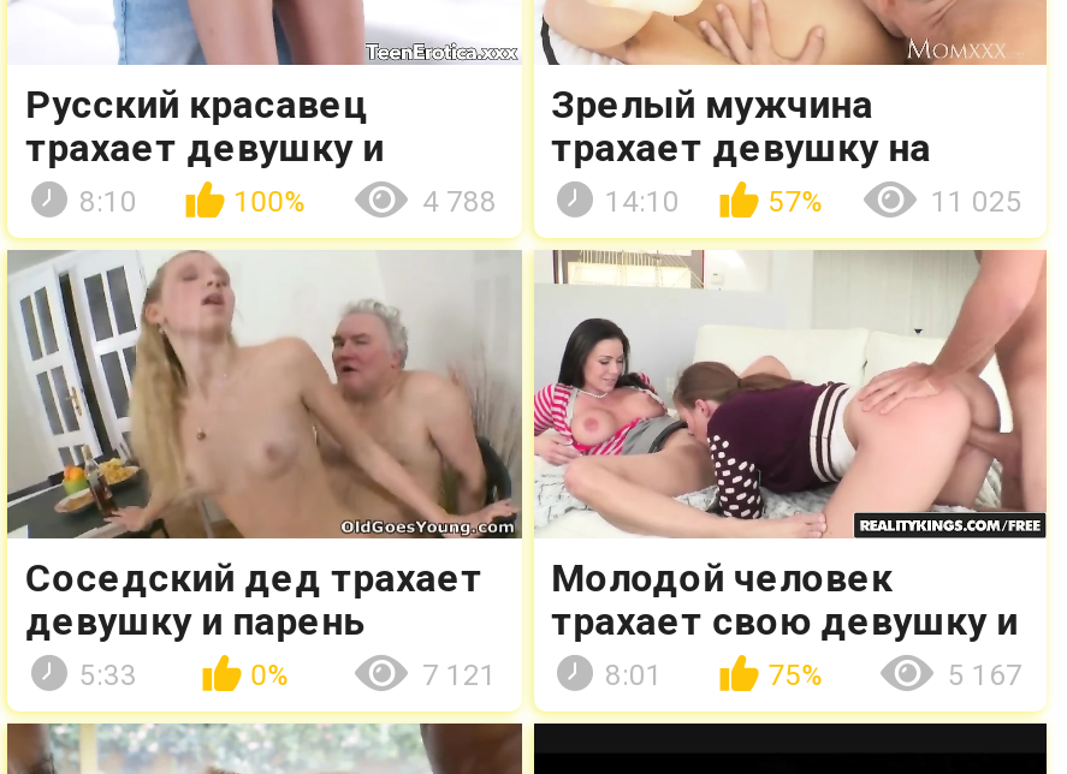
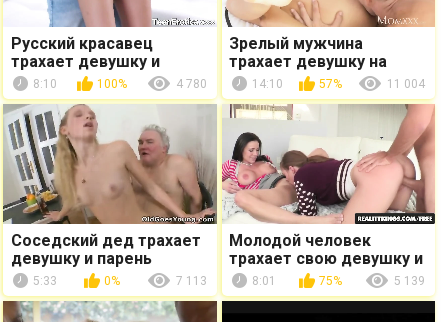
- 4 788
+ 4 780

- 11 025
+ 11 004

- 7 121
+ 7 113

- 5 167
+ 5 139
